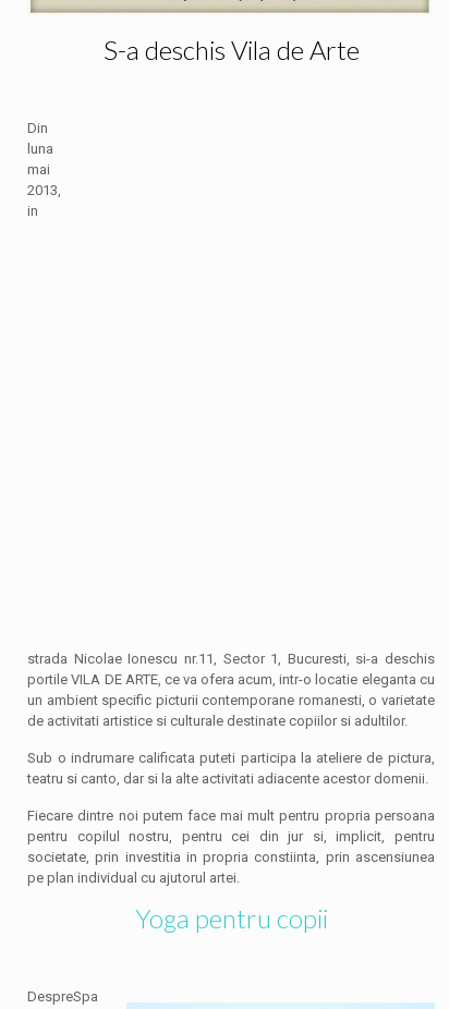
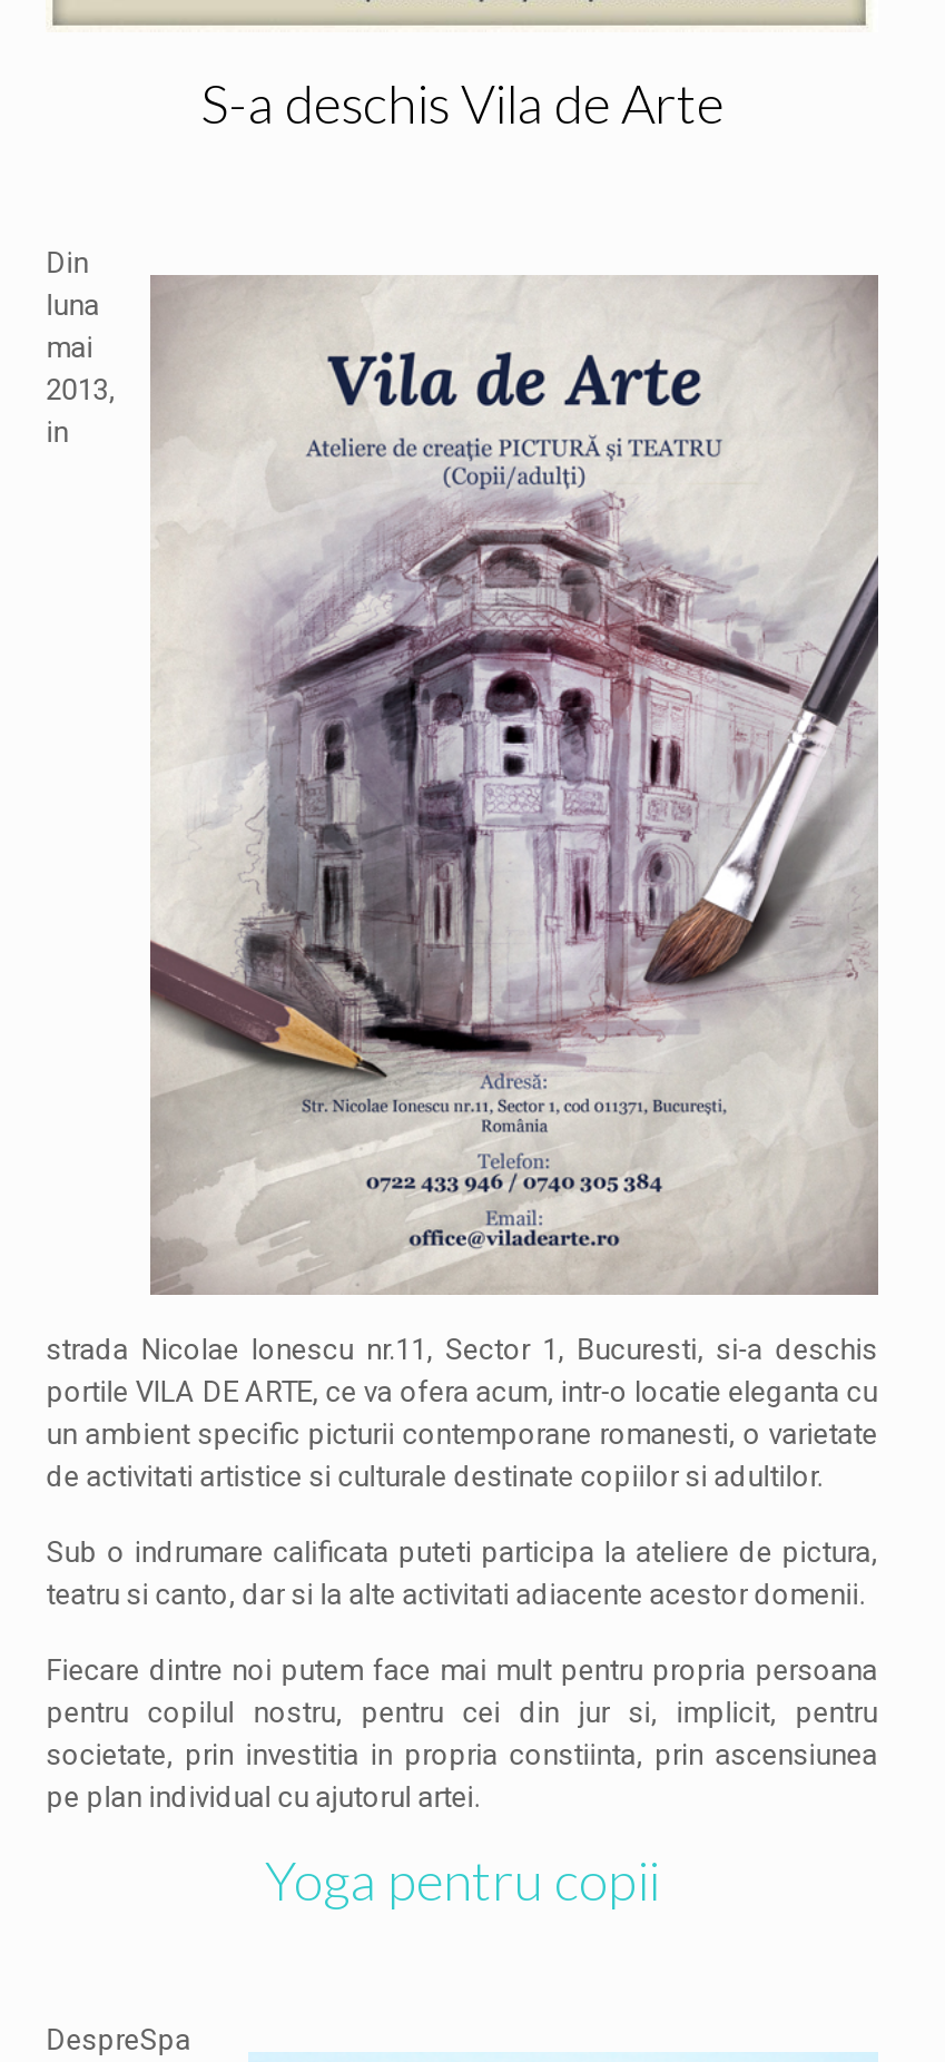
+ [image]
